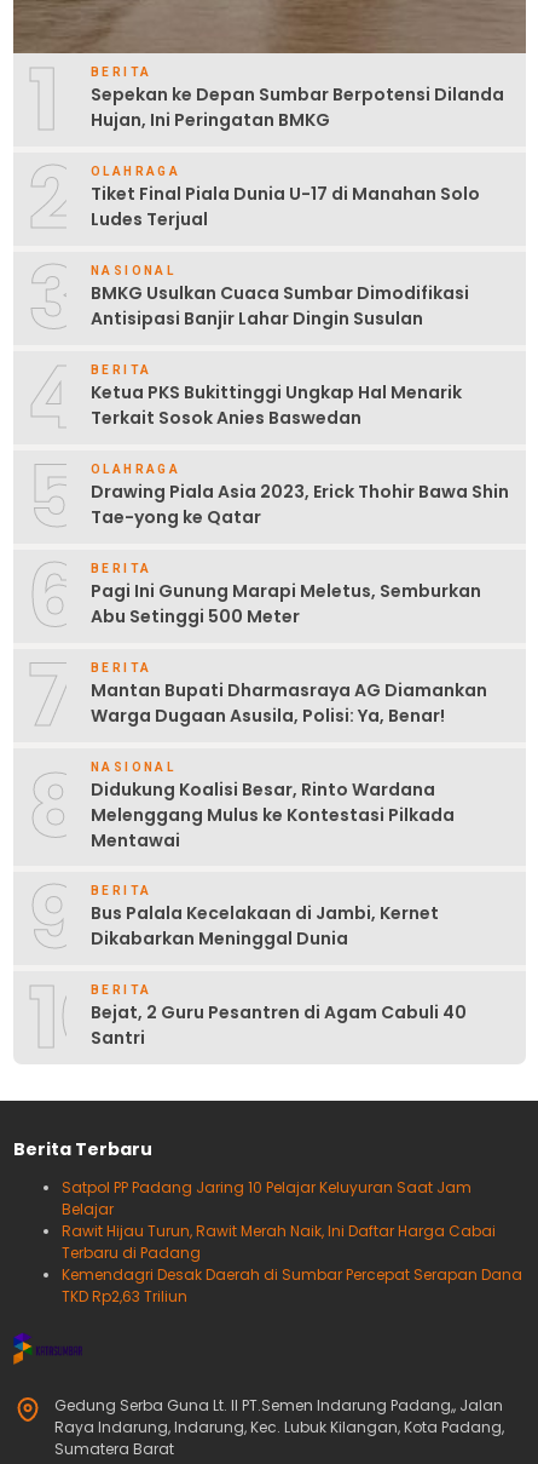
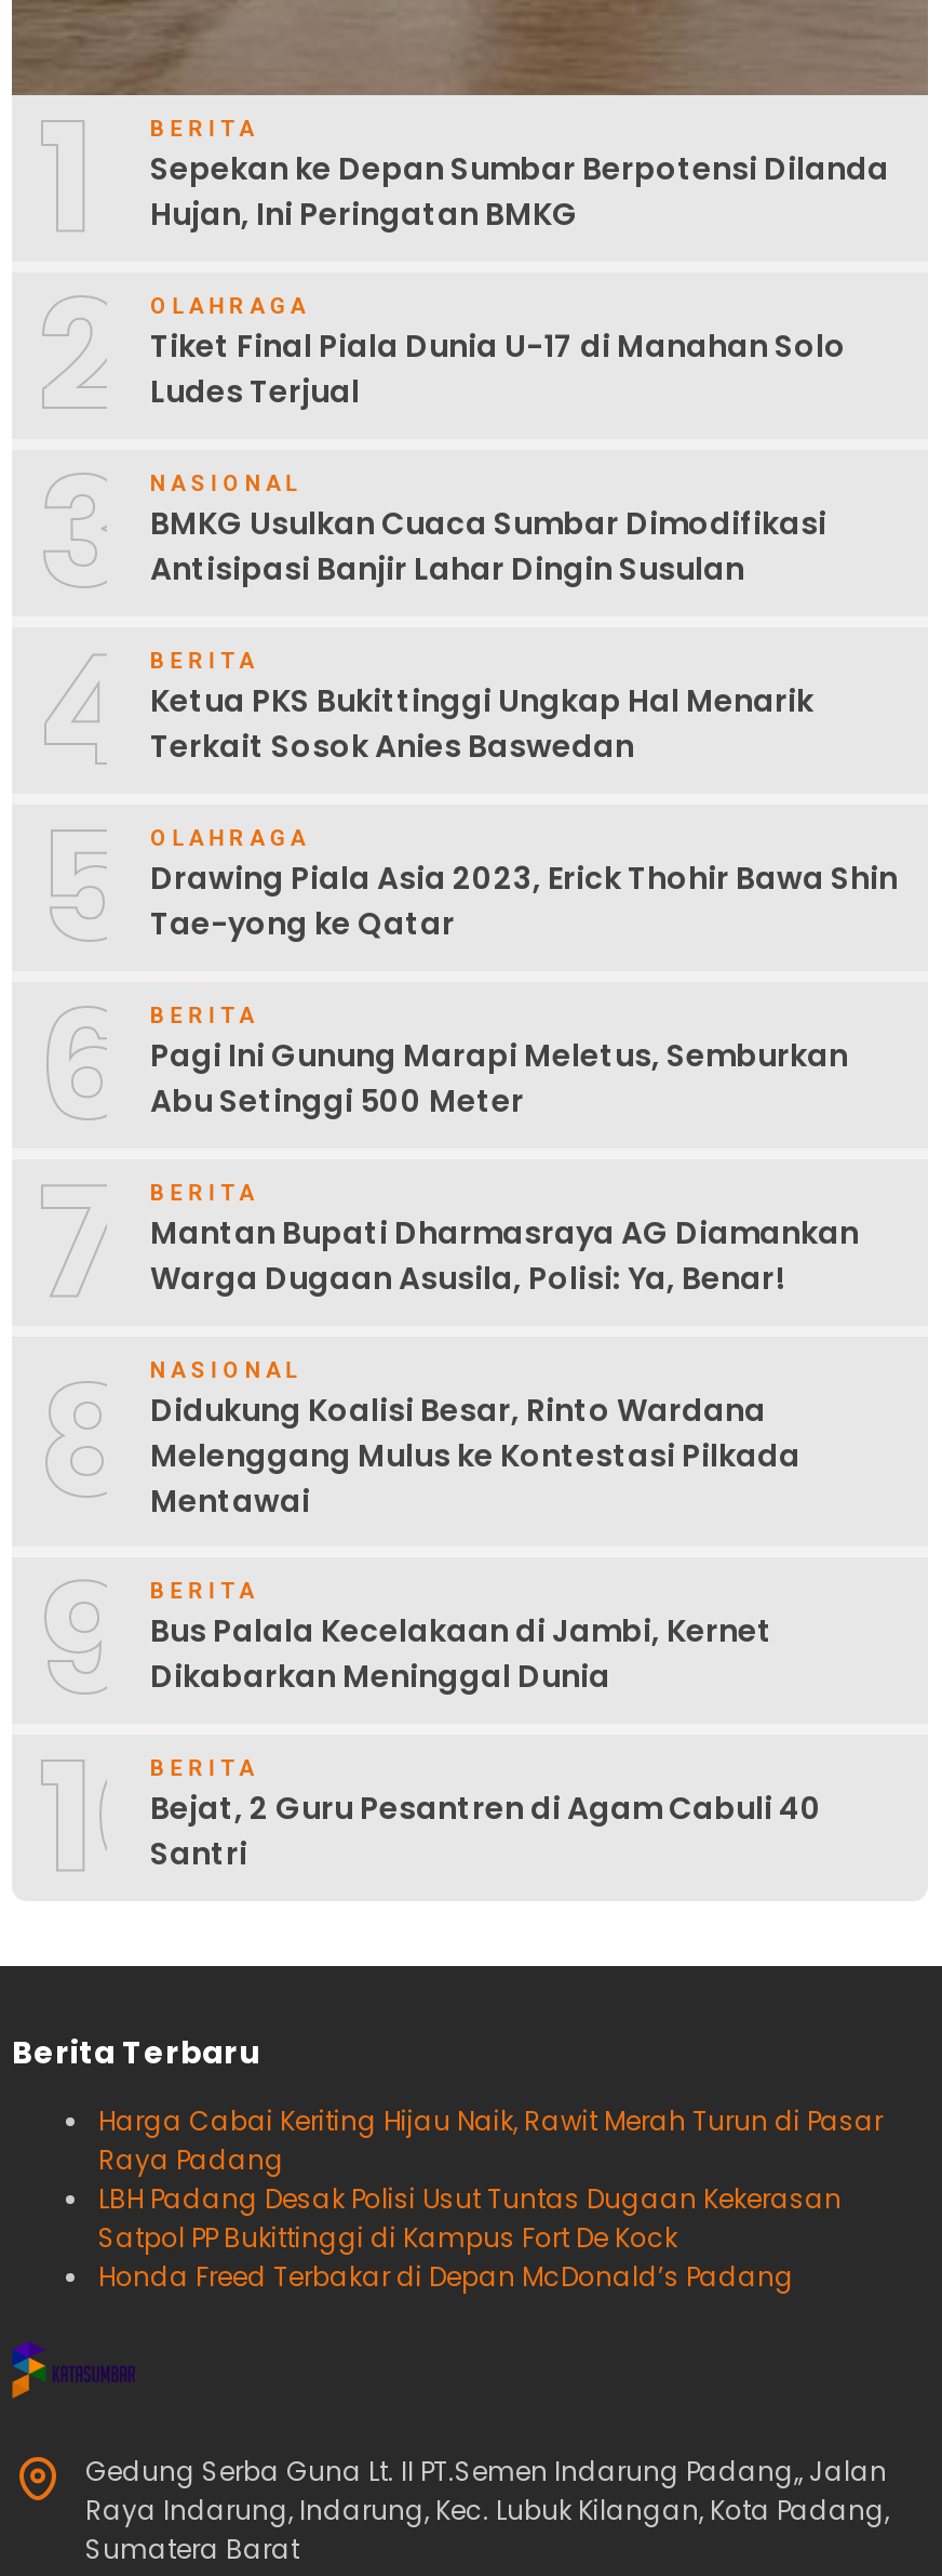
- Satpol PP Padang Jaring 10 Pelajar Keluyuran Saat Jam
- Belajar
- Rawit Hijau Turun, Rawit Merah Naik, Ini Daftar Harga Cabai
- Terbaru di Padang
- Kemendagri Desak Daerah di Sumbar Percepat Serapan Dana
- TKD Rp2,63 Triliun
+ Harga Cabai Keriting Hijau Naik, Rawit Merah Turun di Pasar
+ Raya Padang
+ LBH Padang Desak Polisi Usut Tuntas Dugaan Kekerasan
+ Satpol PP Bukittinggi di Kampus Fort De Kock
+ Honda Freed Terbakar di Depan McDonald’s Padang
